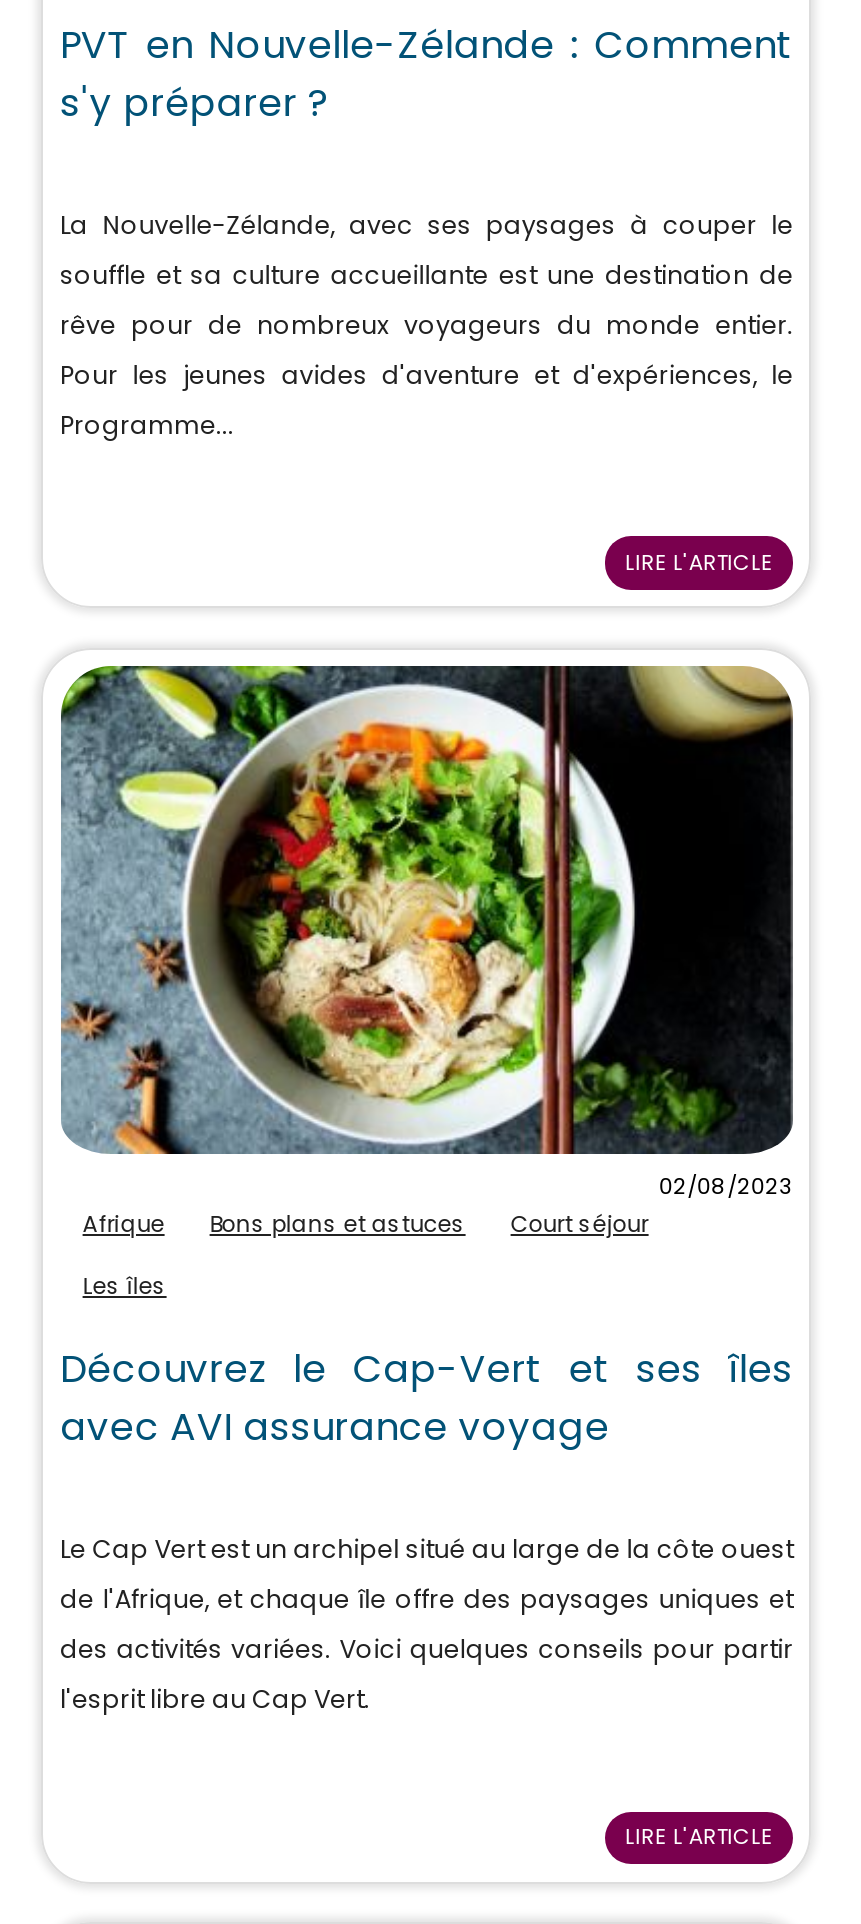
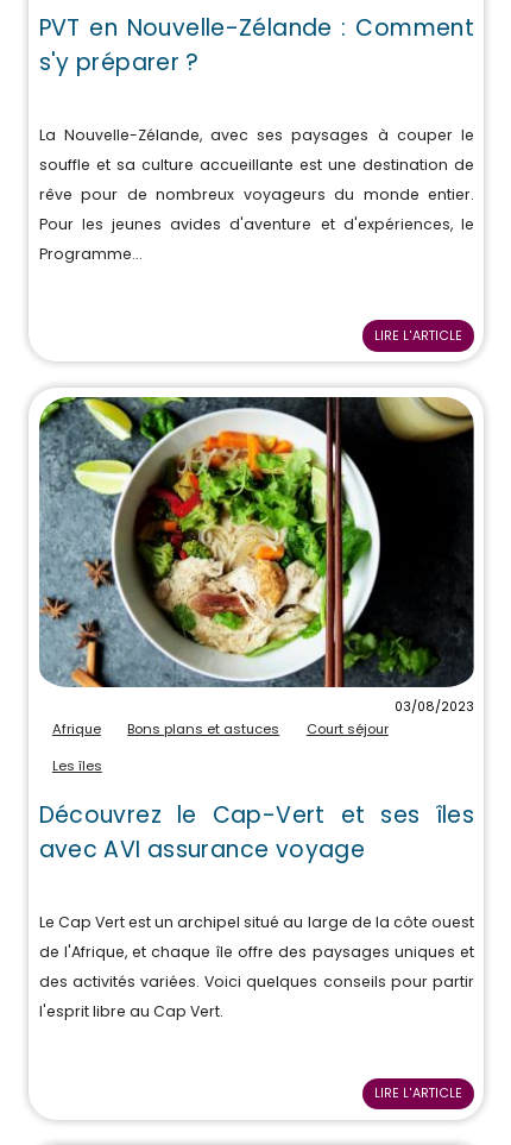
- 02/08/2023
+ 03/08/2023
